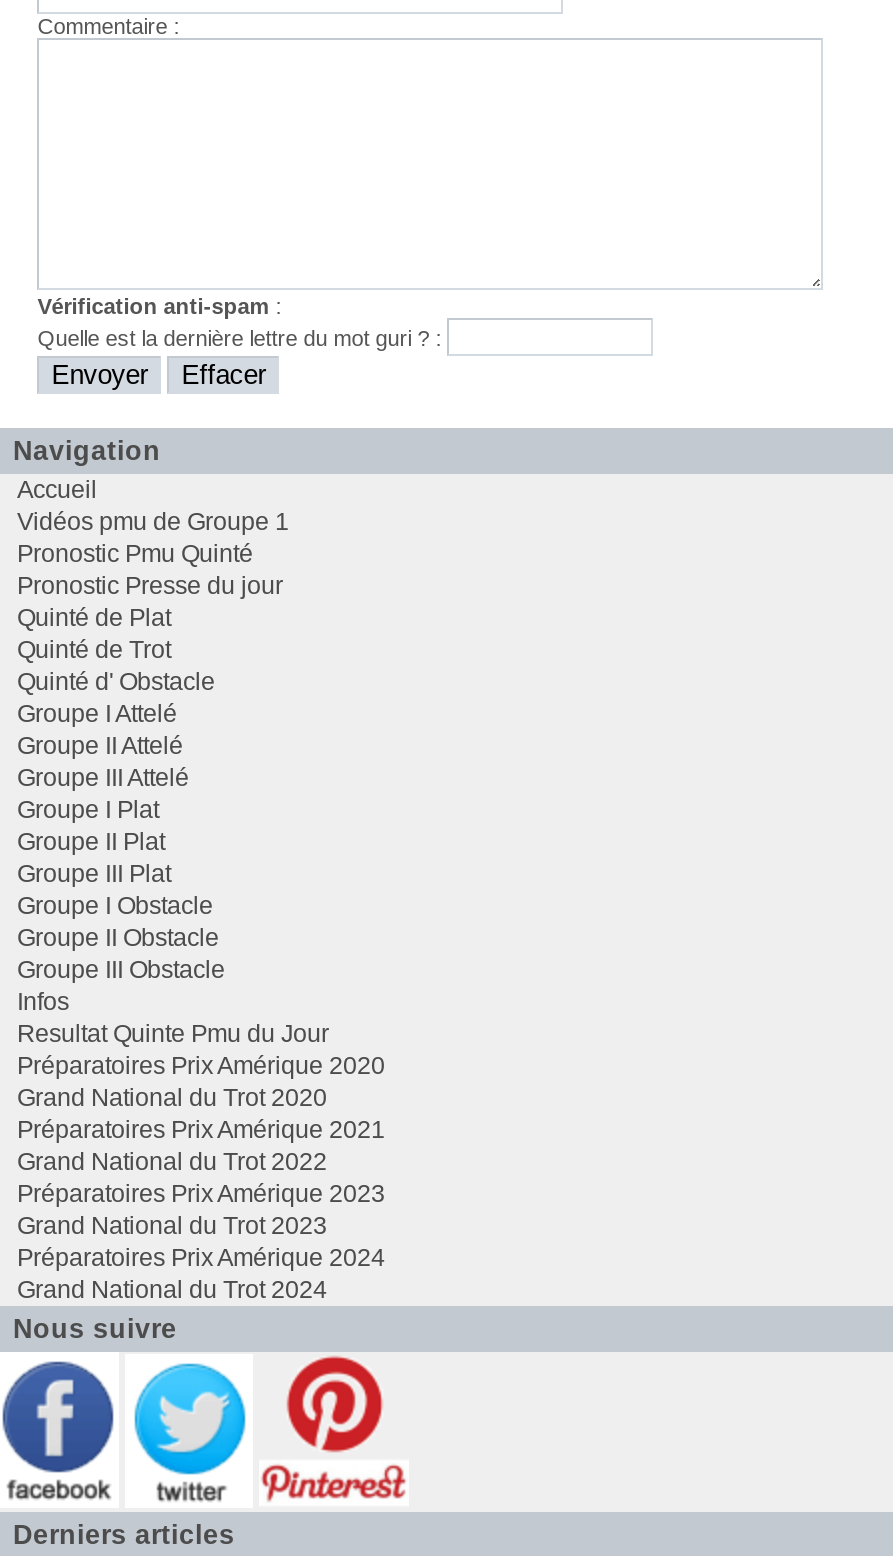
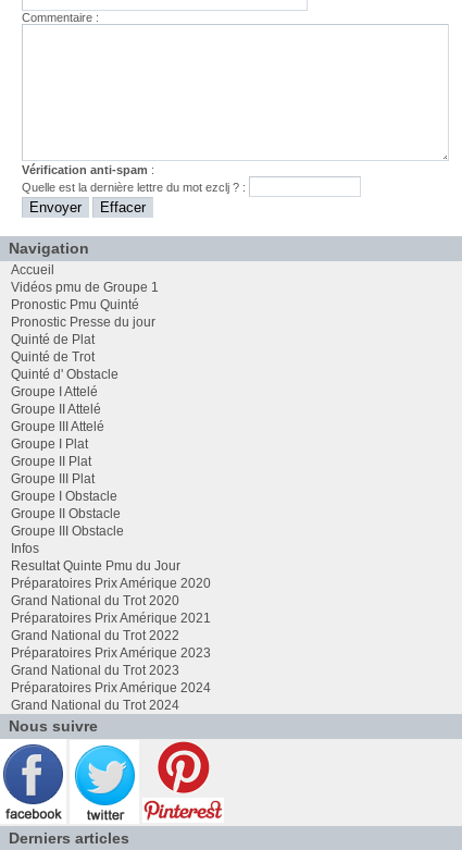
- Quelle est la dernière lettre du mot guri? :
+ Quelle est la dernière lettre du mot ezclj? :
